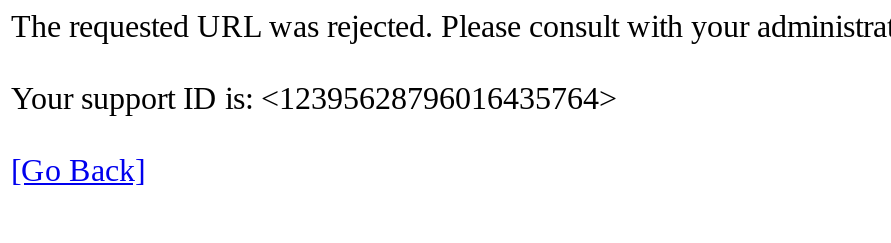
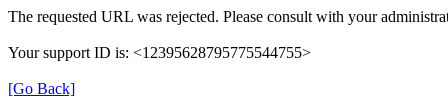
- Your support ID is: <12395628796016435764>
+ Your support ID is: <12395628795775544755>
